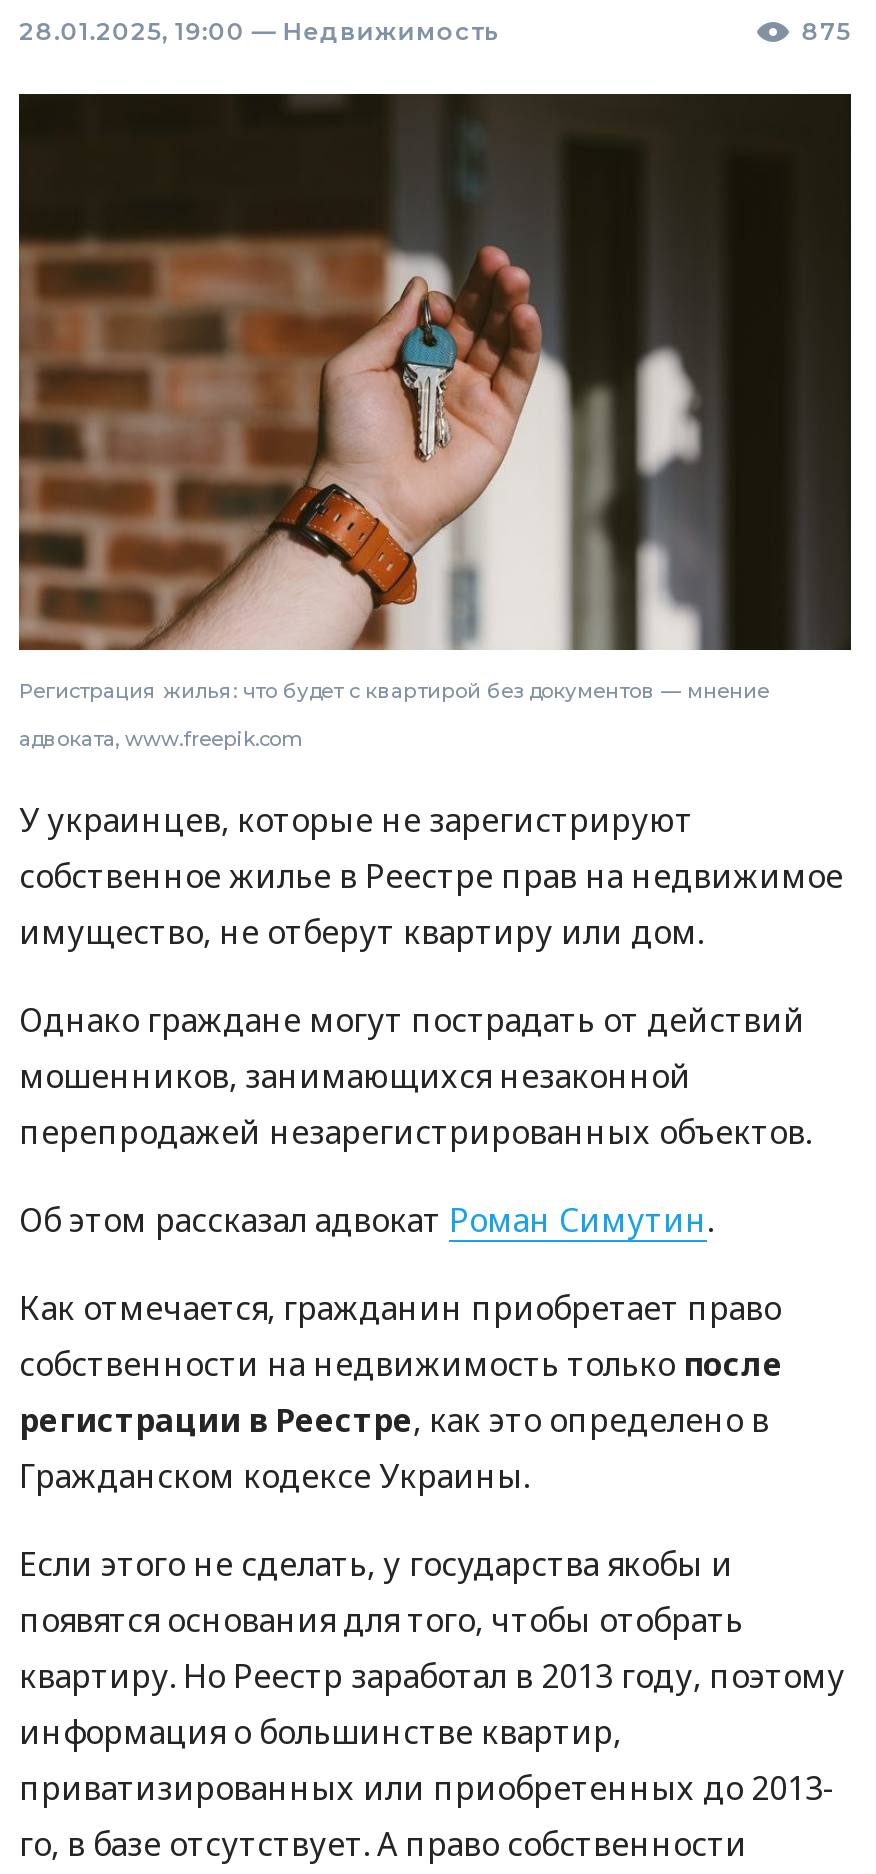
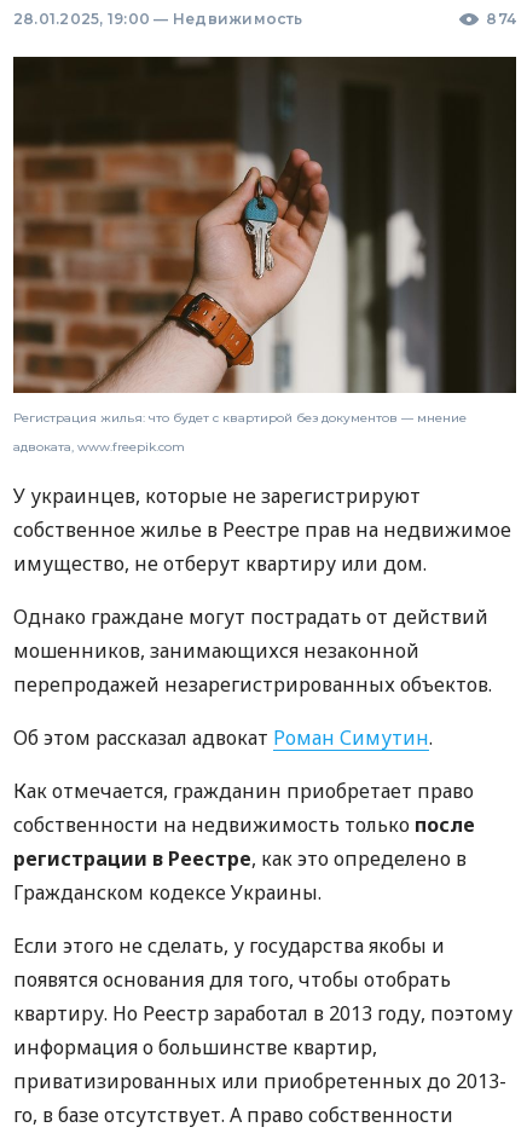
- 875
+ 874
